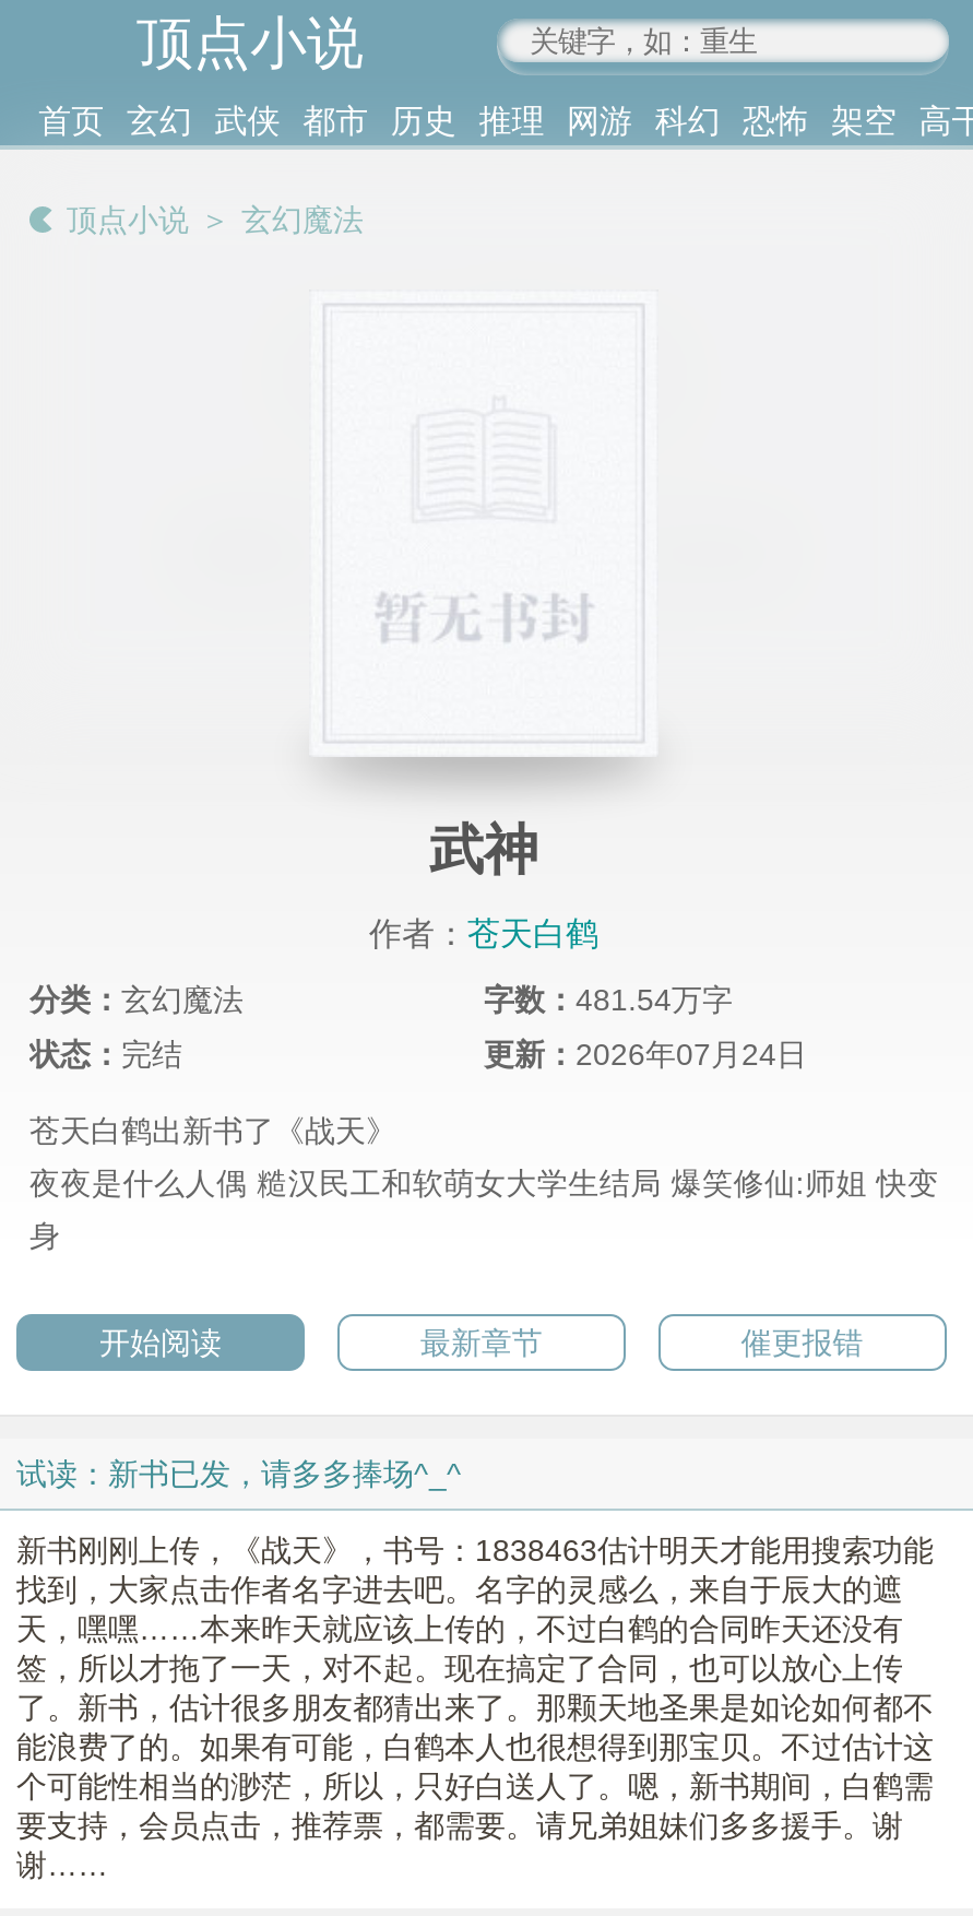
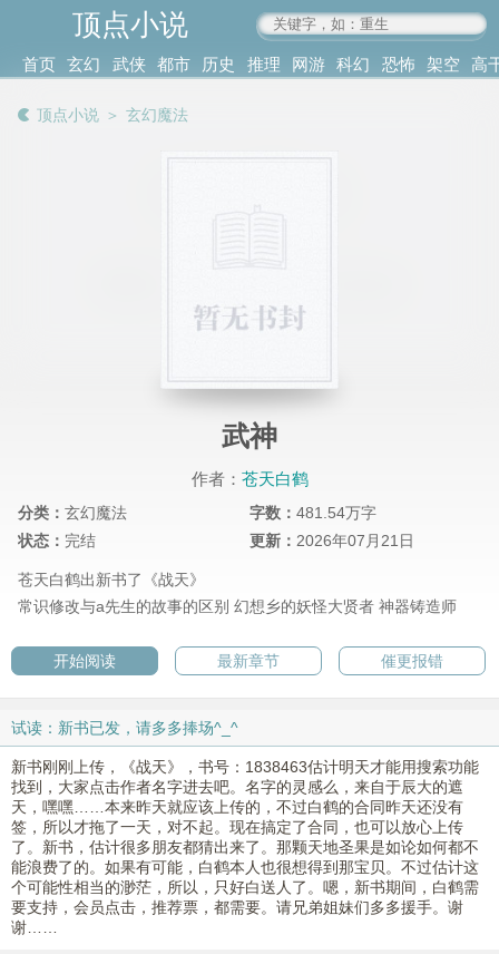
- 更新：2026年07月24日
+ 更新：2026年07月21日

- 夜夜是什么人偶 糙汉民工和软萌女大学生结局 爆笑修仙:师姐 快变
- 身
+ 常识修改与a先生的故事的区别 幻想乡的妖怪大贤者 神器铸造师
